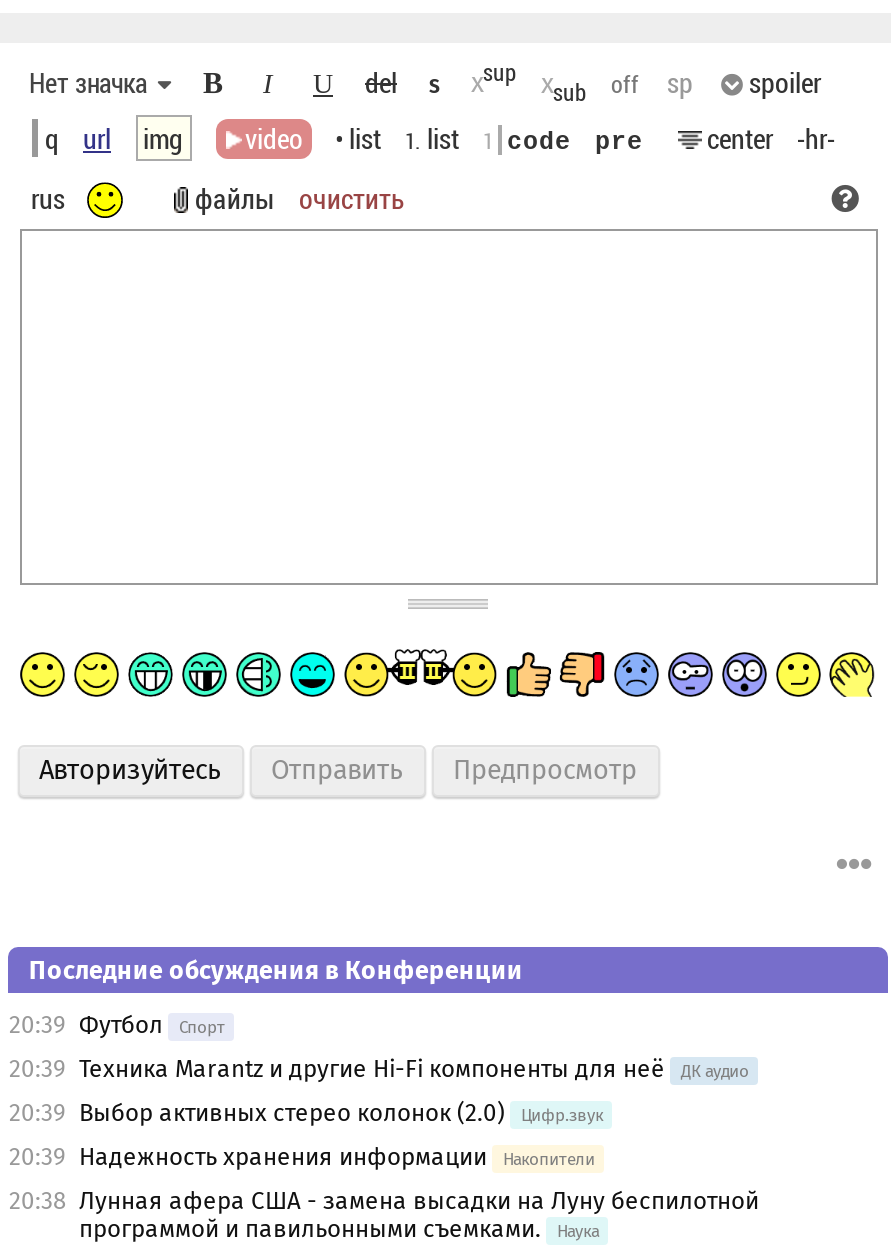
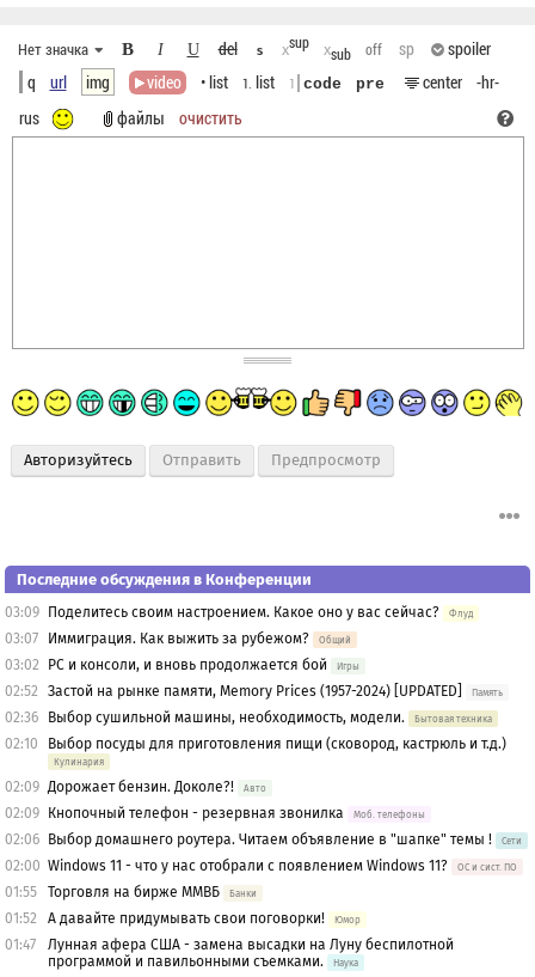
- 20:39 Футбол
- Спорт
- 20:39 Техника Marantz и другие Hi-Fi компоненты для неё
- ДК аудио
- 20:39 Выбор активных стерео колонок (2.0)
- Цифр.звук
- 20:39 Надежность хранения информации
- Накопители
- 20:38 Лунная афера США - замена высадки на Луну беспилотной
+ 03:09 Поделитесь своим настроением. Какое оно у вас сейчас?
+ Флуд
+ 03:07 Иммиграция. Как выжить за рубежом?
+ Общий
+ 03:02 PC и консоли, и вновь продолжается бой
+ Игры
+ 02:52 Застой на рынке памяти, Memory Prices (1957-2024) [UPDATED]
+ Память
+ 02:36 Выбор сушильной машины, необходимость, модели.
+ Бытовая техника
+ 02:10 Выбор посуды для приготовления пищи (сковород, кастрюль и т.д.)
+ Кулинария
+ 02:09 Дорожает бензин. Доколе?!
+ Авто
+ 02:09 Кнопочный телефон - резервная звонилка
+ Моб. телефоны
+ 02:06 Выбор домашнего роутера. Читаем объявление в "шапке" темы !
+ Сети
+ 02:00 Windows 11 - что у нас отобрали с появлением Windows 11?
+ OС и сист. ПО
+ 01:55
+ Торговля на бирже ММВБ
+ Банки
+ 01:52
+ А давайте придумывать свои поговорки!
+ Юмор
+ 01:47
+ Лунная афера США - замена высадки на Луну беспилотной
